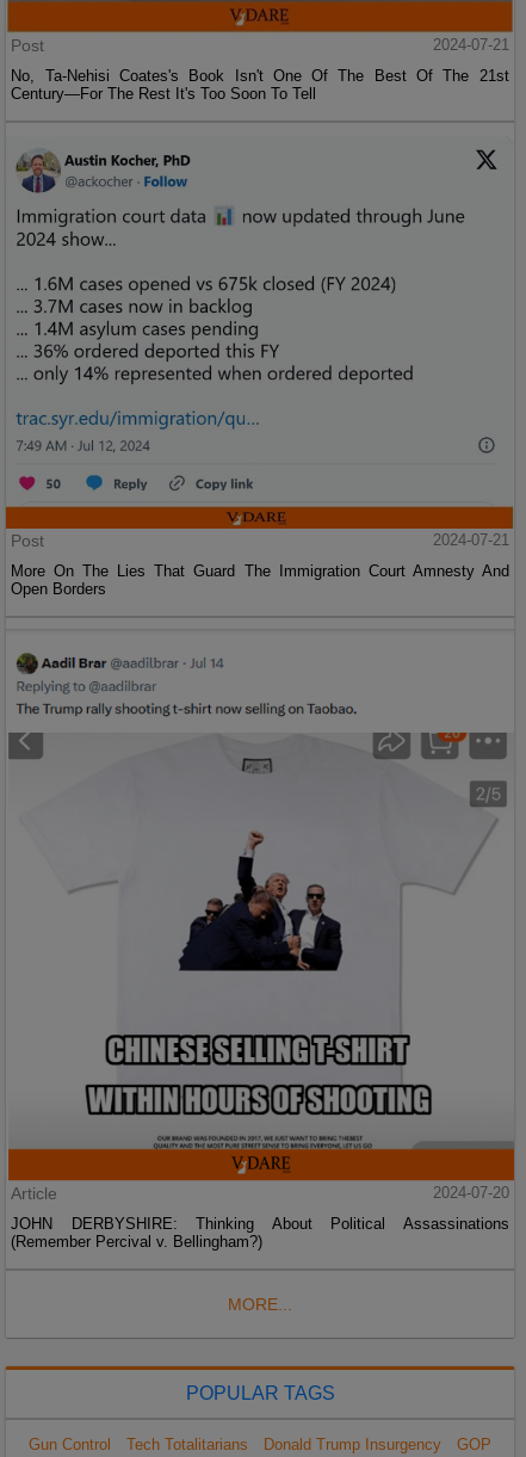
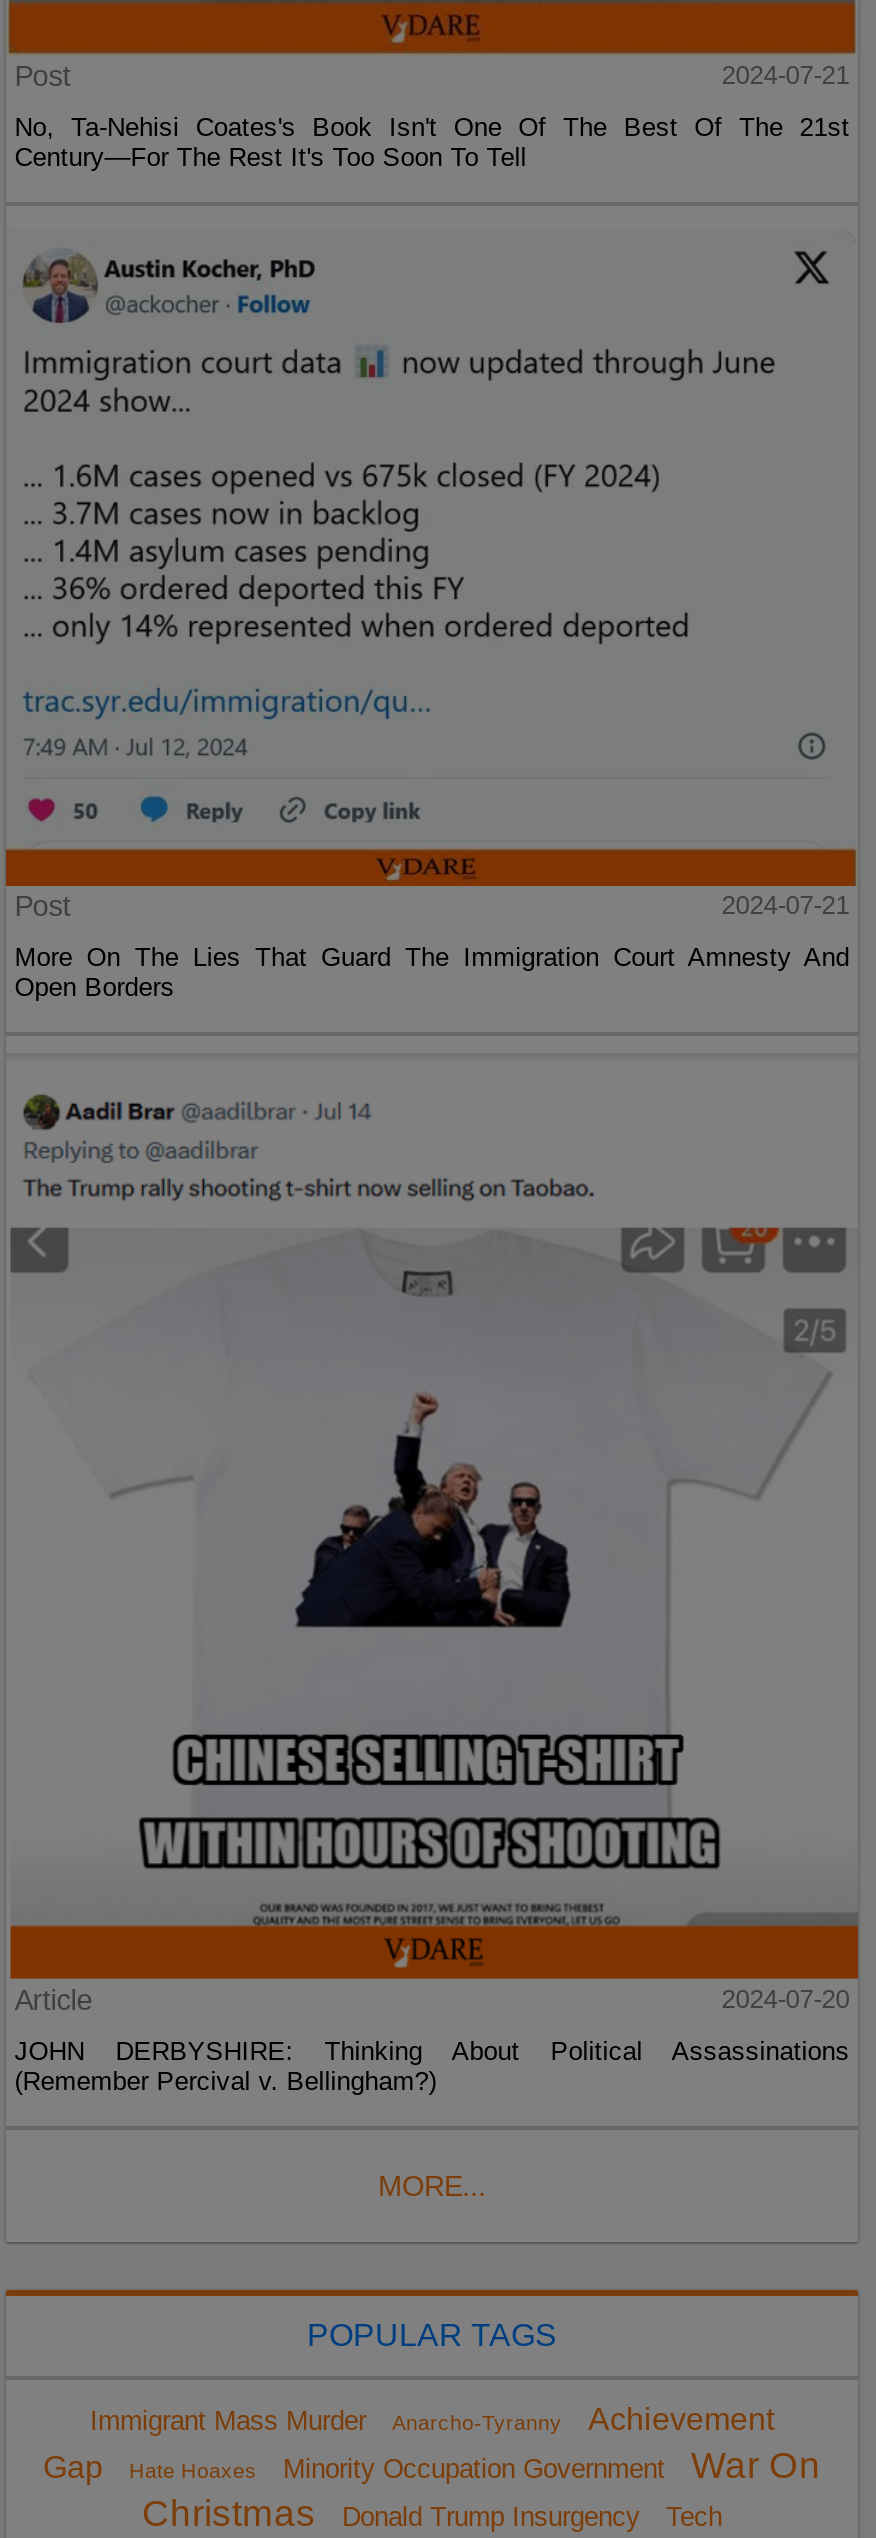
- Gun Control
- Tech Totalitarians
+ Immigrant Mass Murder
+ Anarcho-Tyranny
+ Achievement
+ Gap
+ Hate Hoaxes
+ Minority Occupation Government
+ War On
+ Christmas

- GOP
+ Tech
